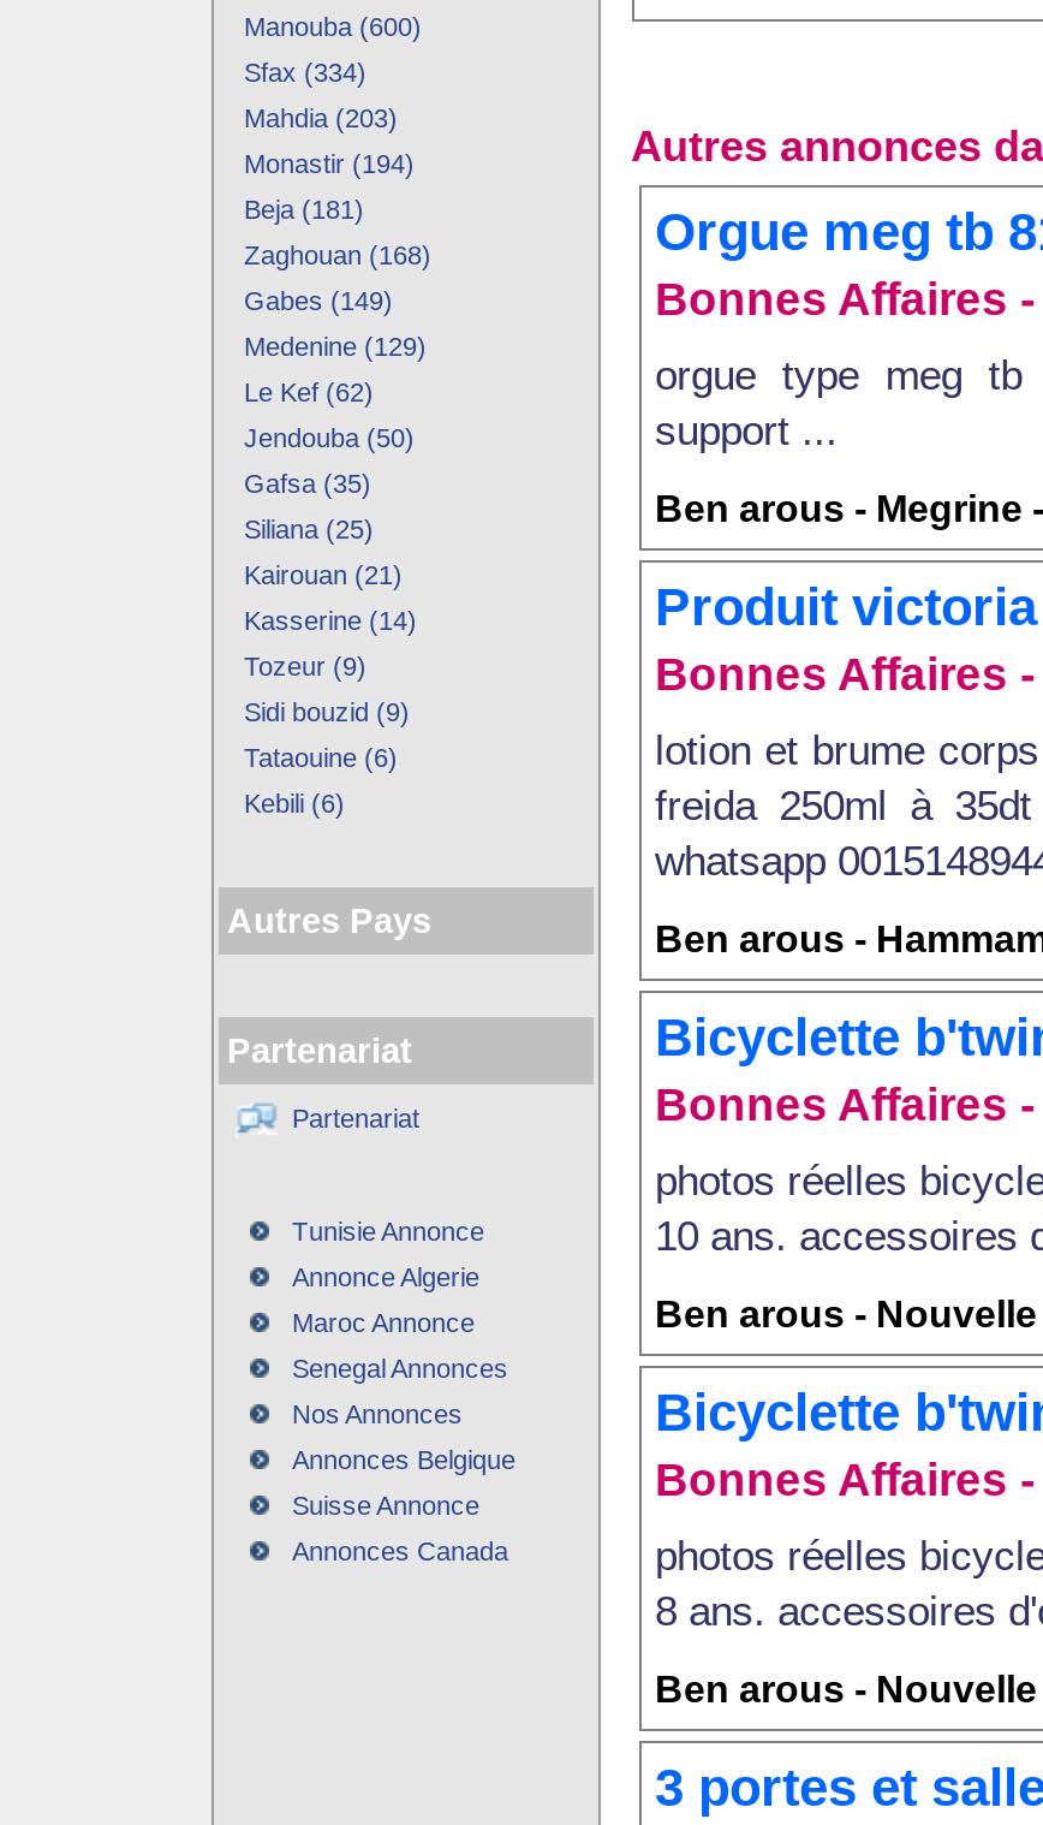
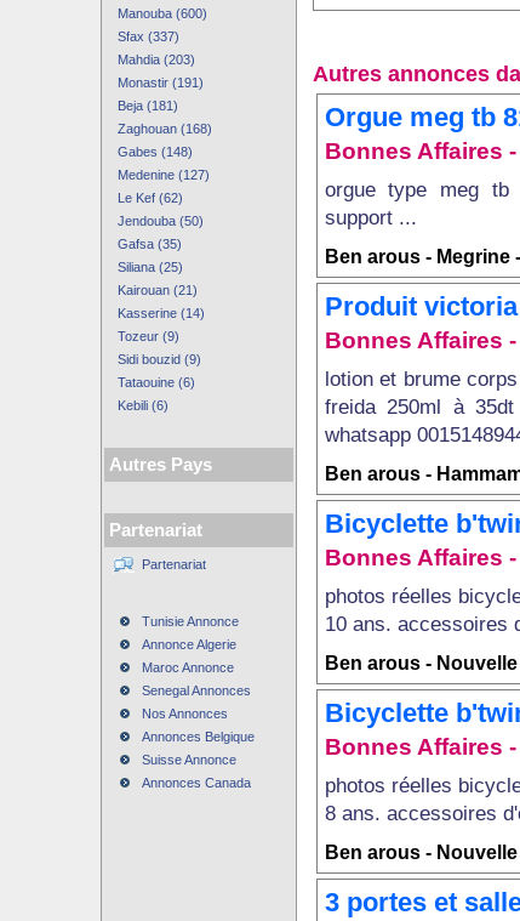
- Sfax (334)
+ Sfax (337)

- Monastir (194)
+ Monastir (191)

- Gabes (149)
+ Gabes (148)

- Medenine (129)
+ Medenine (127)
